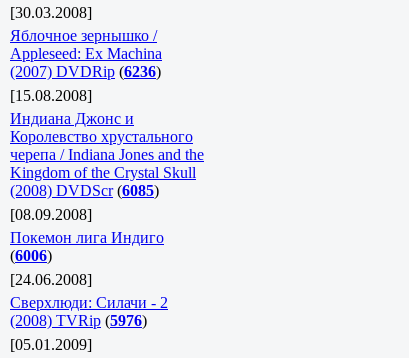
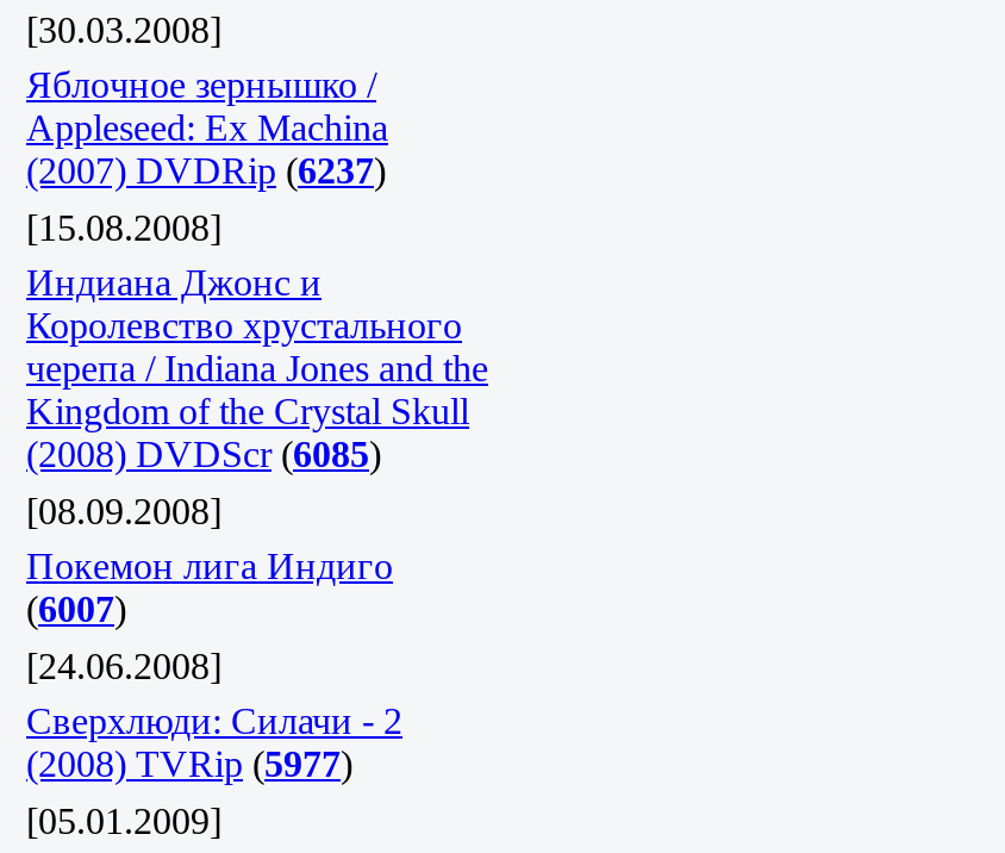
- (2007) DVDRip (6236)
+ (2007) DVDRip (6237)

- (6006)
+ (6007)

- (2008) TVRip (5976)
+ (2008) TVRip (5977)
